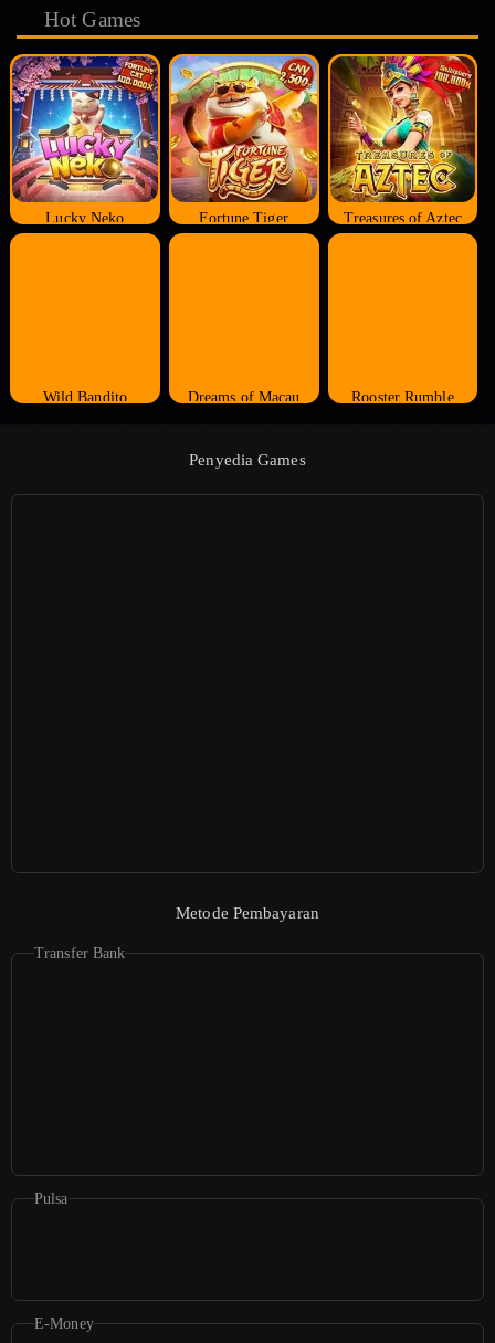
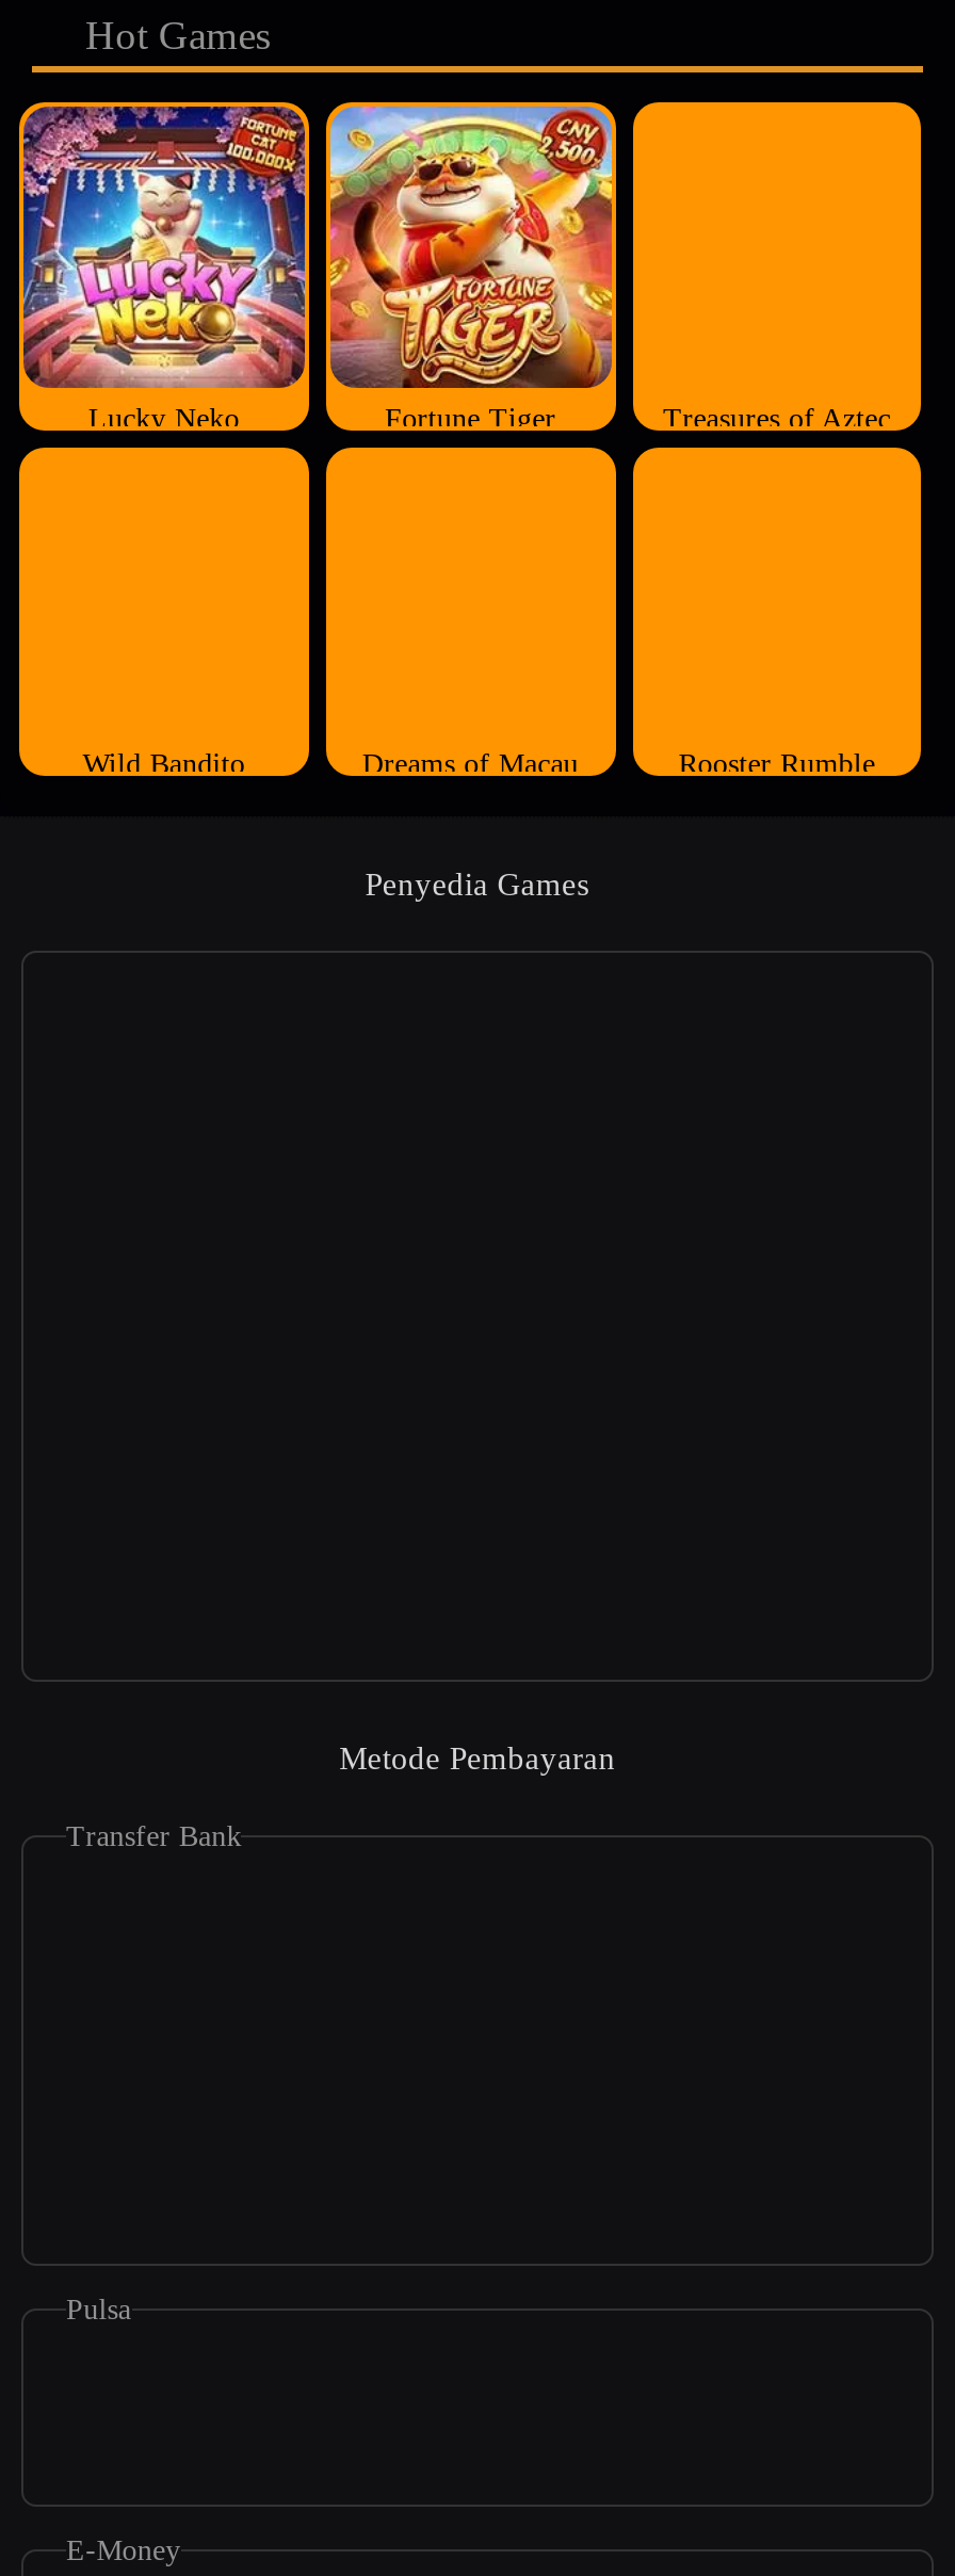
- [image]
